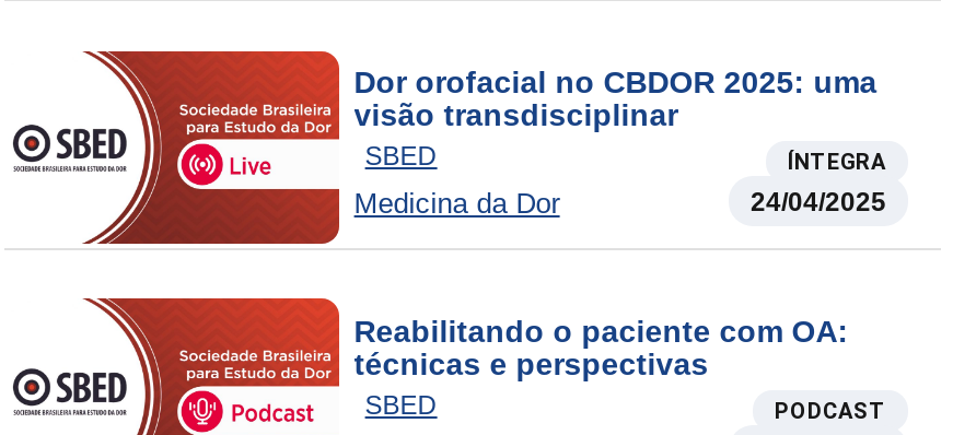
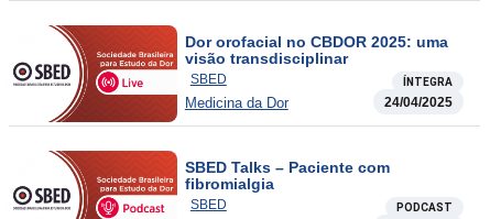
- Reabilitando o paciente com OA:
- técnicas e perspectivas
+ SBED Talks – Paciente com
+ fibromialgia
